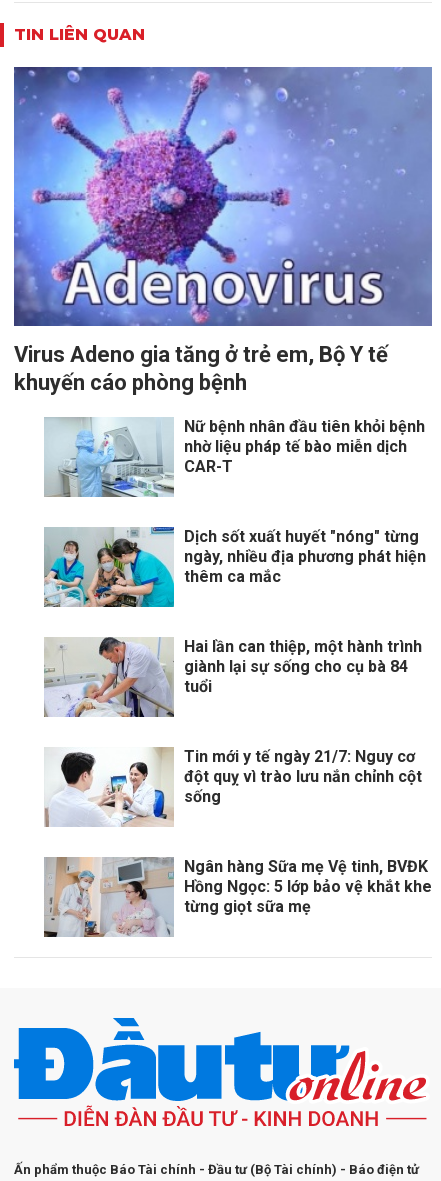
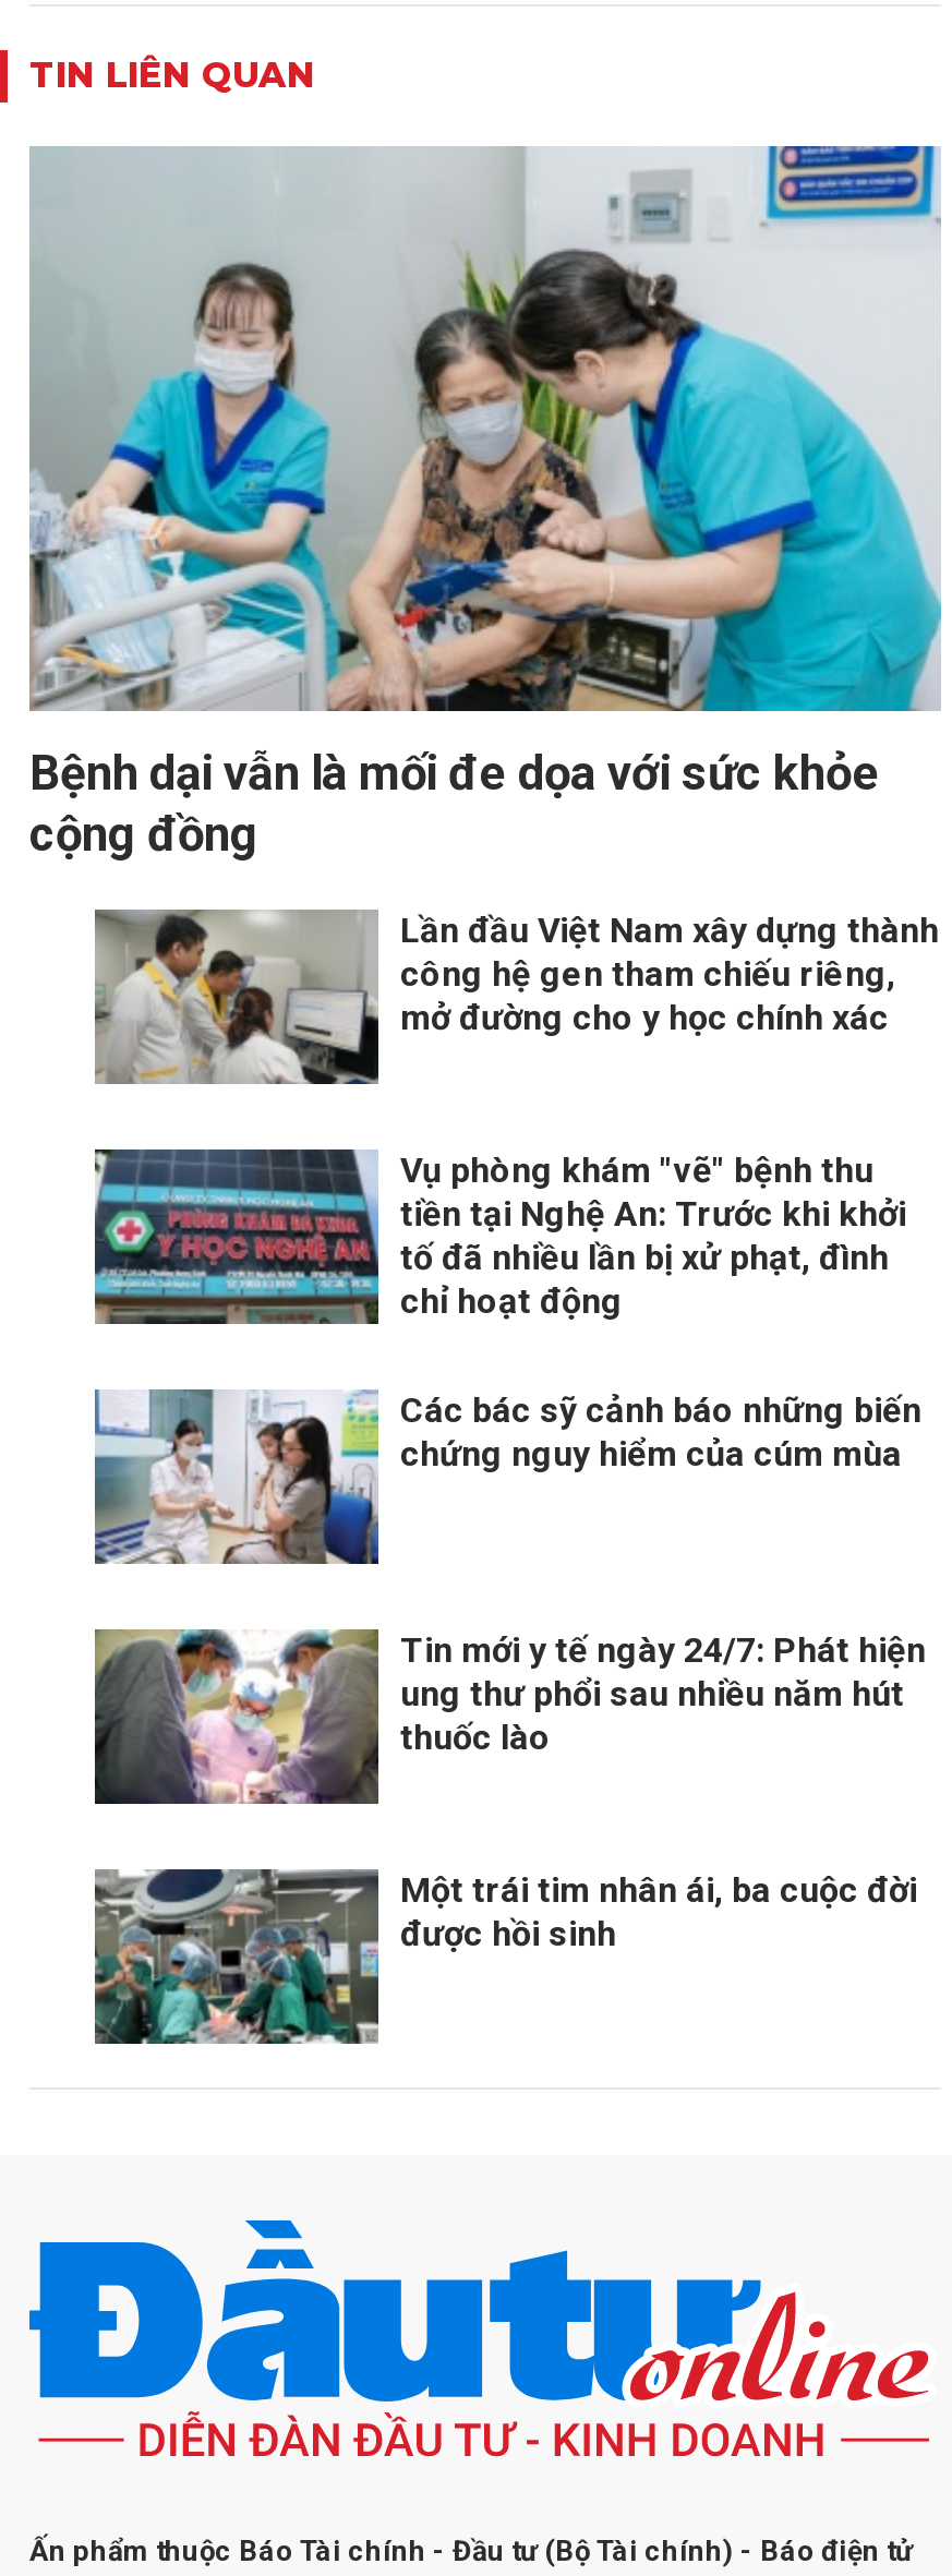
- [image]
- Virus Adeno gia tăng ở trẻ em, Bộ Y tế
- khuyến cáo phòng bệnh
+ [image]
+ Bệnh dại vẫn là mối đe dọa với sức khỏe
+ cộng đồng

- [image]
- Nữ bệnh nhân đầu tiên khỏi bệnh
- nhờ liệu pháp tế bào miễn dịch
- CAR-T
+ [image]
+ Lần đầu Việt Nam xây dựng thành
+ công hệ gen tham chiếu riêng,
+ mở đường cho y học chính xác

- [image]
- Dịch sốt xuất huyết "nóng" từng
- ngày, nhiều địa phương phát hiện
- thêm ca mắc
+ [image]
+ Vụ phòng khám "vẽ" bệnh thu
+ tiền tại Nghệ An: Trước khi khởi
+ tố đã nhiều lần bị xử phạt, đình
+ chỉ hoạt động

- [image]
- Hai lần can thiệp, một hành trình
- giành lại sự sống cho cụ bà 84
- tuổi
+ [image]
+ Các bác sỹ cảnh báo những biến
+ chứng nguy hiểm của cúm mùa

- [image]
- Tin mới y tế ngày 21/7: Nguy cơ
- đột quỵ vì trào lưu nắn chỉnh cột
- sống
+ [image]
+ Tin mới y tế ngày 24/7: Phát hiện
+ ung thư phổi sau nhiều năm hút
+ thuốc lào

- [image]
- Ngân hàng Sữa mẹ Vệ tinh, BVĐK
- Hồng Ngọc: 5 lớp bảo vệ khắt khe
- từng giọt sữa mẹ
+ [image]
+ Một trái tim nhân ái, ba cuộc đời
+ được hồi sinh
